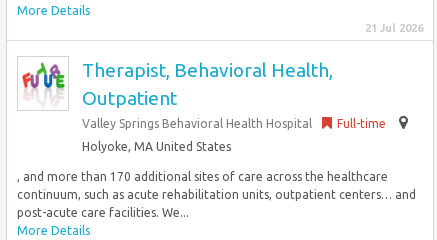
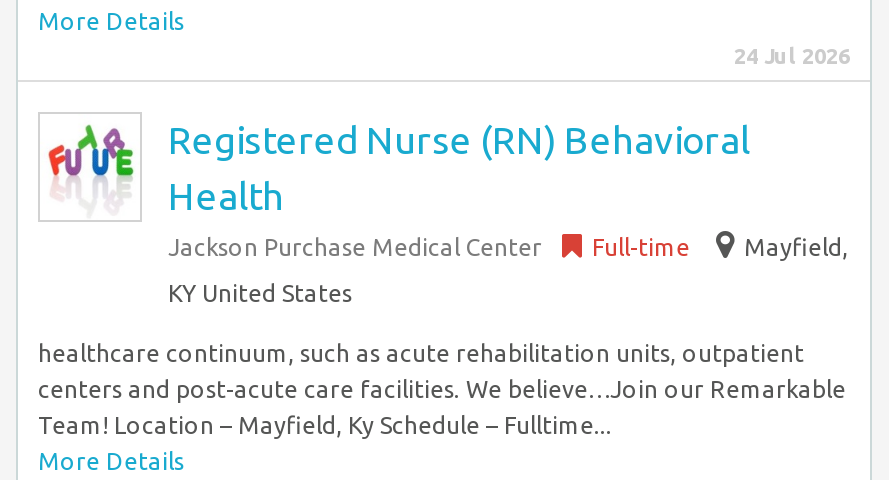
- 21 Jul 2026
+ 24 Jul 2026

- Therapist, Behavioral Health,
- Outpatient
- Valley Springs Behavioral Health Hospital
+ Registered Nurse (RN) Behavioral
+ Health
+ Jackson Purchase Medical Center

- Holyoke, MA United States
- , and more than 170 additional sites of care across the healthcare
- continuum, such as acute rehabilitation units, outpatient centers… and
- post-acute care facilities. We...
+ Mayfield,
+ KY United States
+ healthcare continuum, such as acute rehabilitation units, outpatient
+ centers and post-acute care facilities. We believe…Join our Remarkable
+ Team! Location – Mayfield, Ky Schedule – Fulltime...
